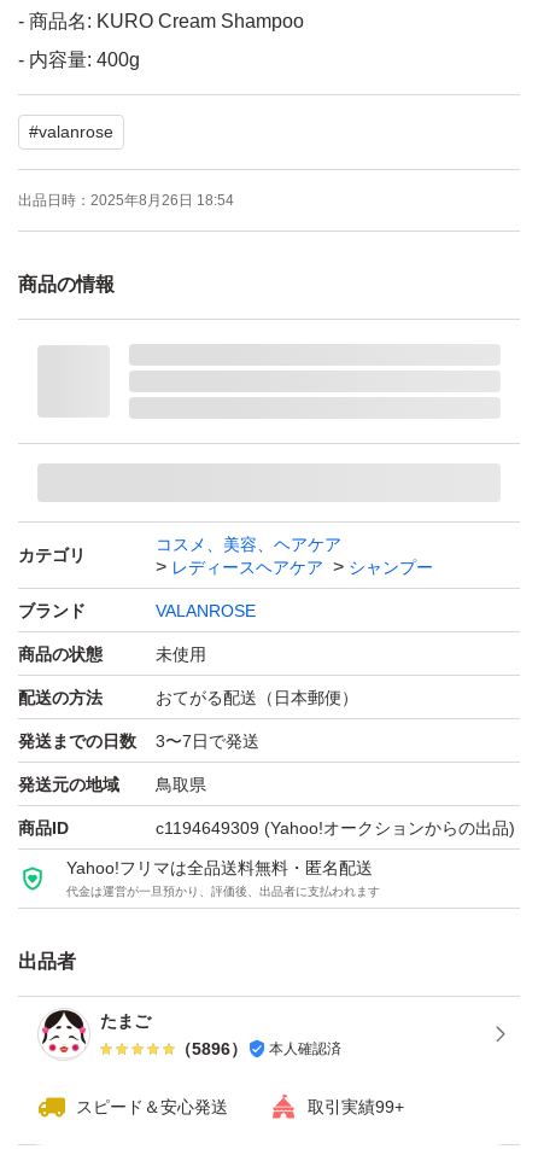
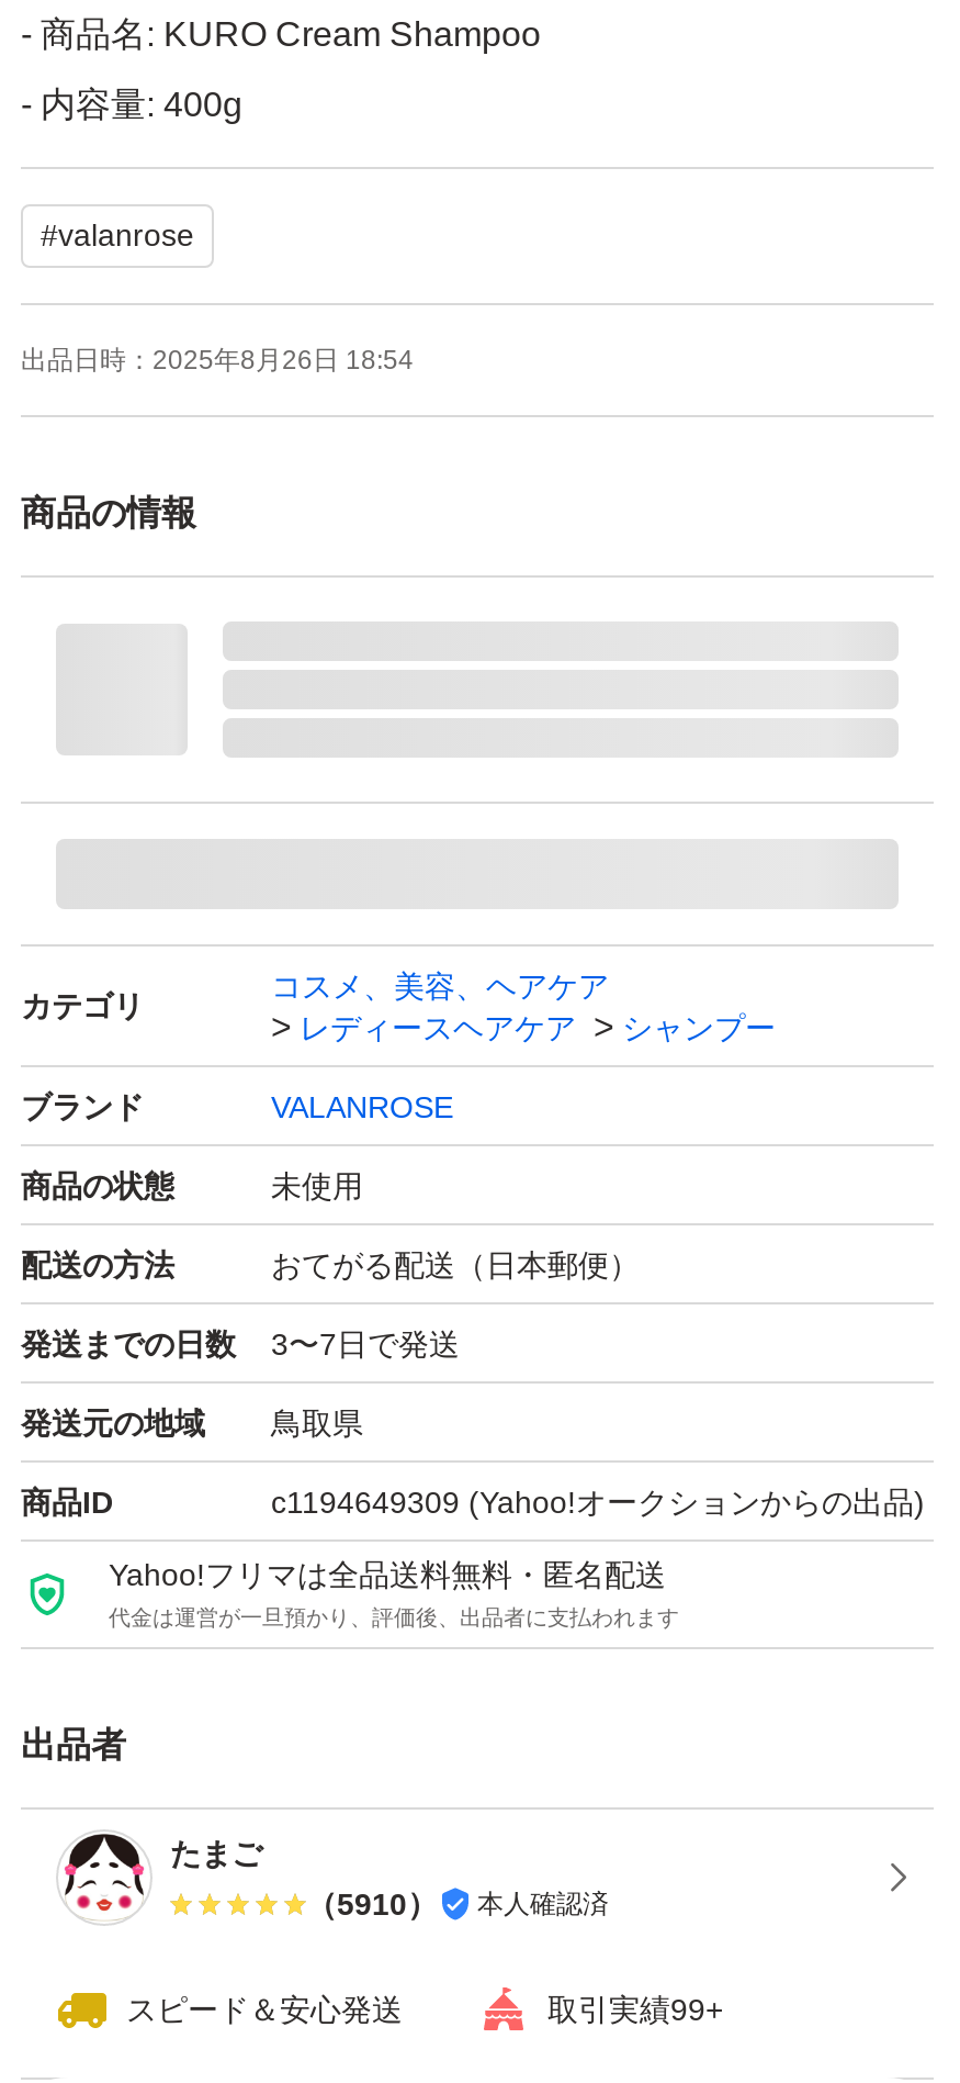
- （5896） 本人確認済
+ （5910） 本人確認済
